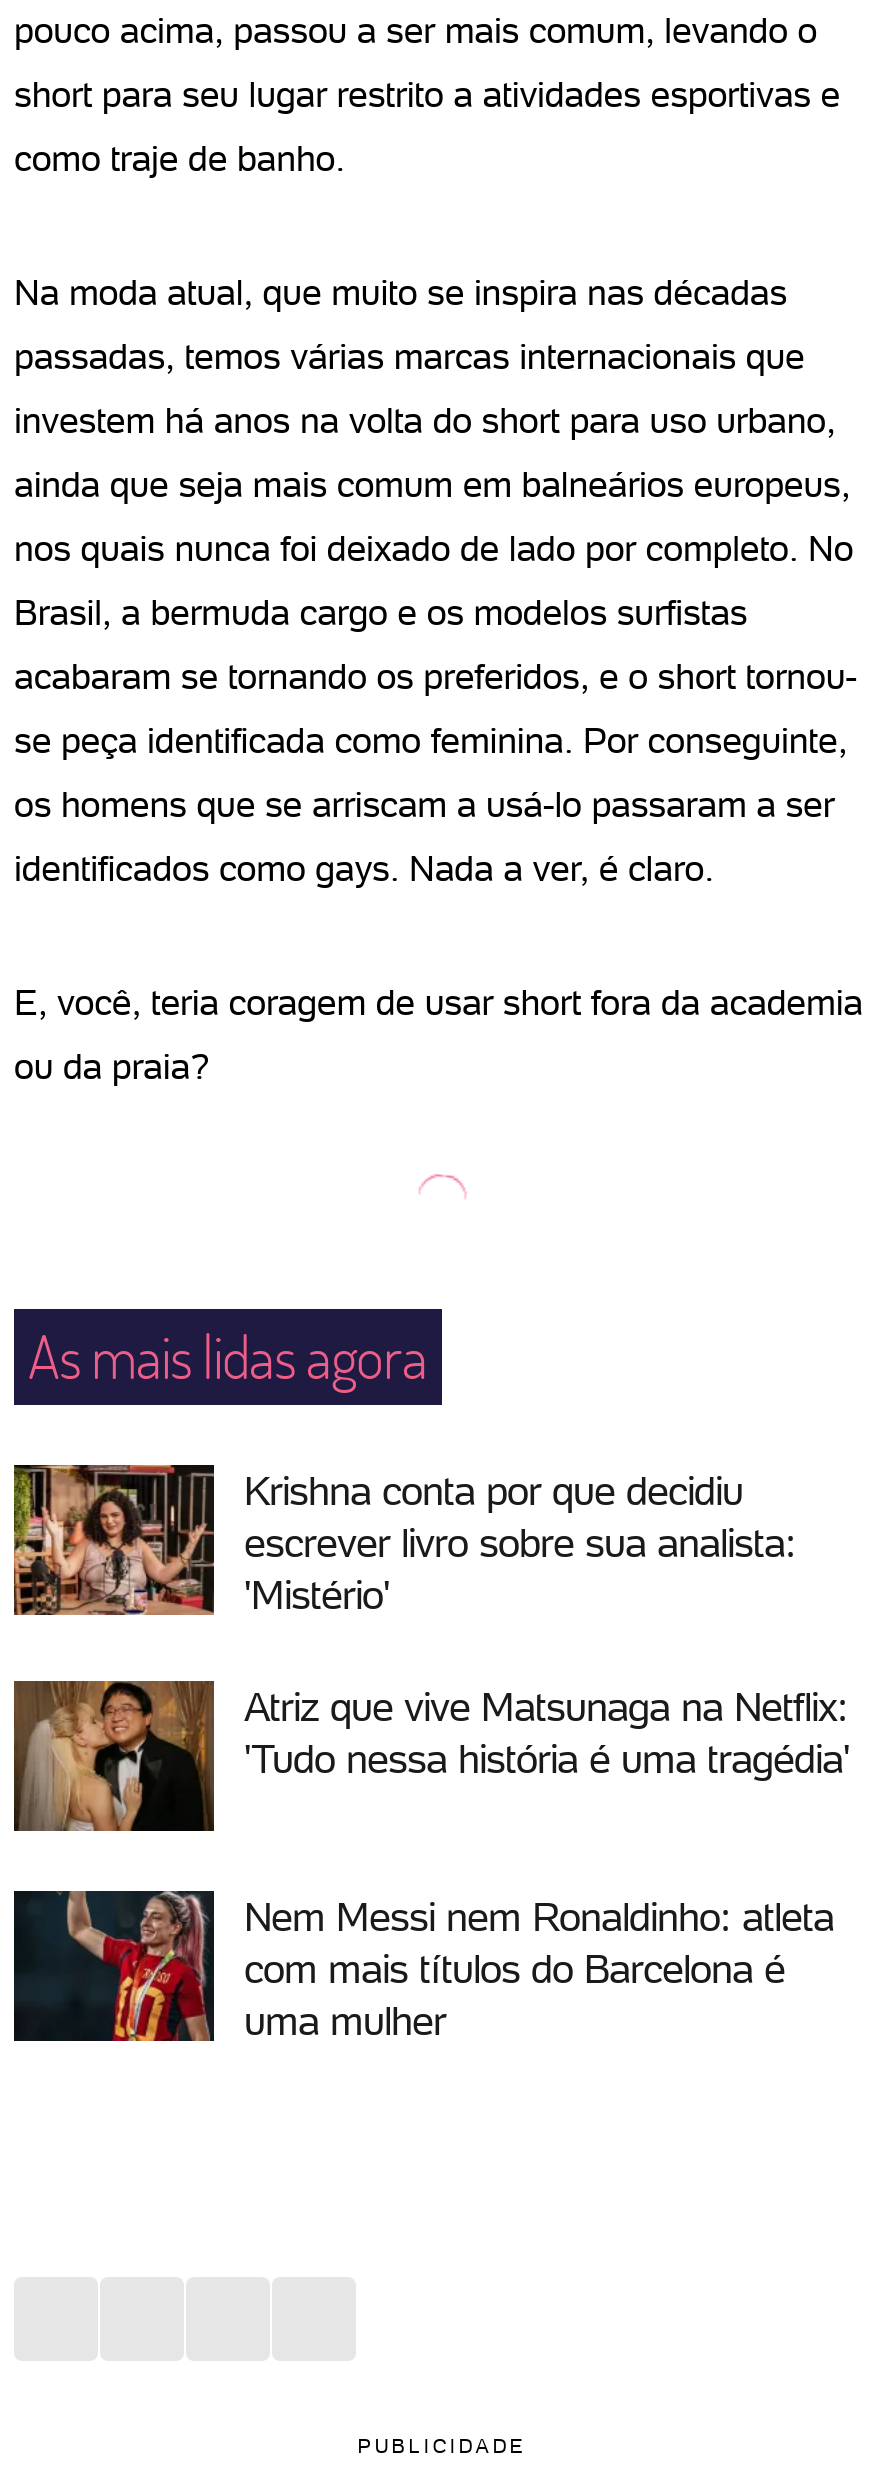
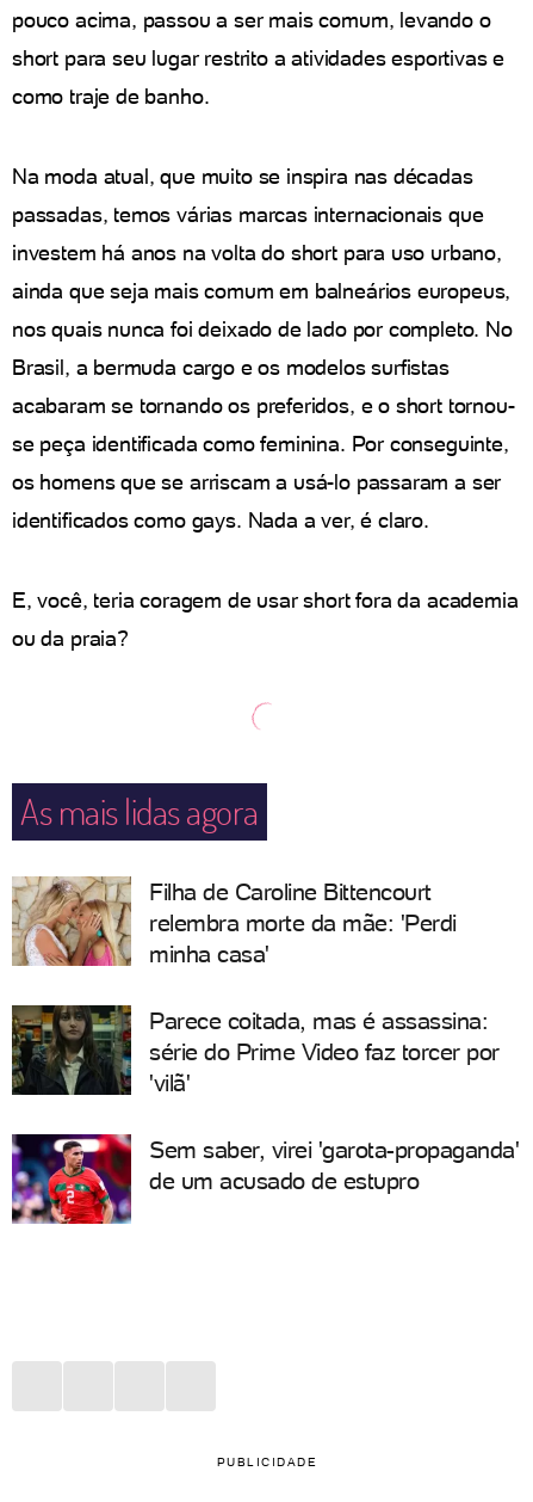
- [image]
- Krishna conta por que decidiu
- escrever livro sobre sua analista:
- 'Mistério'
+ [image]
+ Filha de Caroline Bittencourt
+ relembra morte da mãe: 'Perdi
+ minha casa'

- [image]
- Atriz que vive Matsunaga na Netflix:
- 'Tudo nessa história é uma tragédia'
+ [image]
+ Parece coitada, mas é assassina:
+ série do Prime Video faz torcer por
+ 'vilã'

- [image]
- Nem Messi nem Ronaldinho: atleta
- com mais títulos do Barcelona é
- uma mulher
+ [image]
+ Sem saber, virei 'garota-propaganda'
+ de um acusado de estupro
